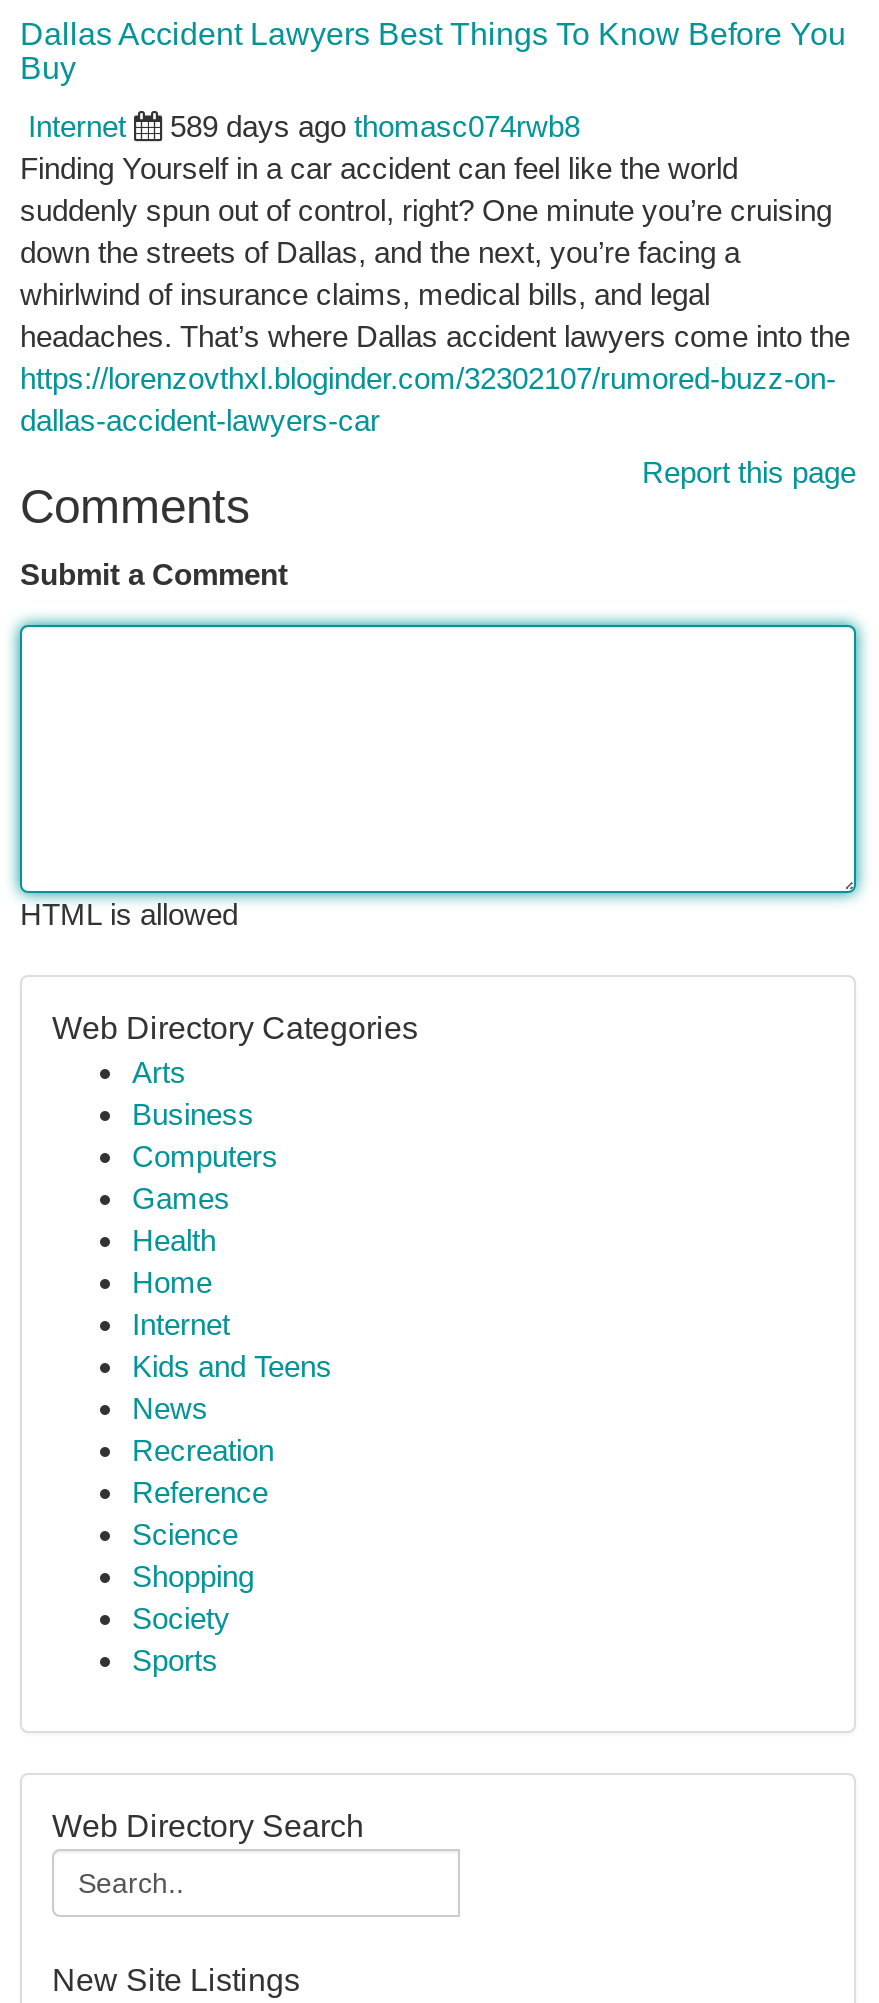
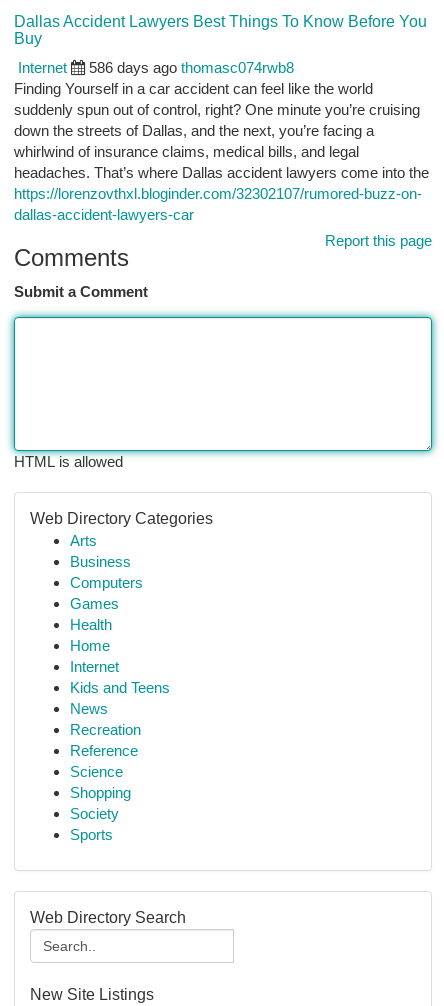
- 589 days ago thomasc074rwb8
+ 586 days ago thomasc074rwb8
